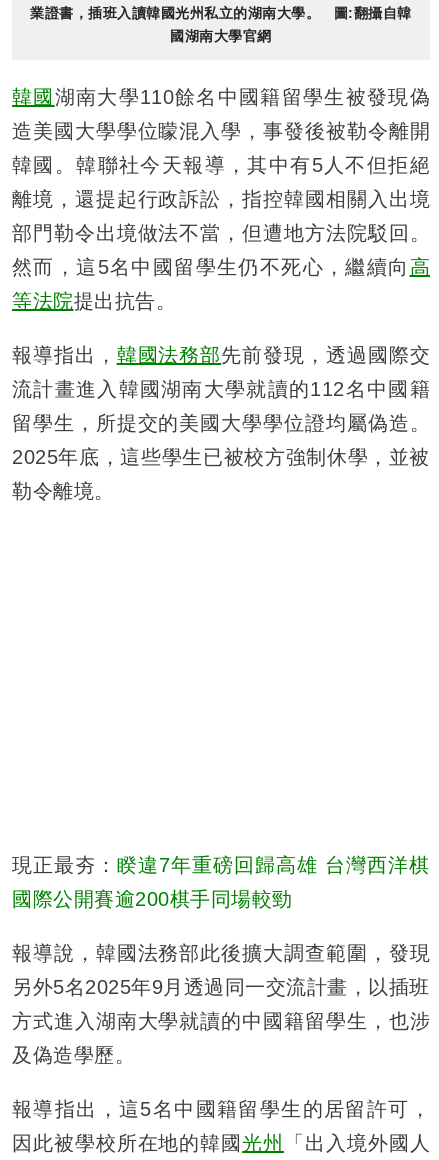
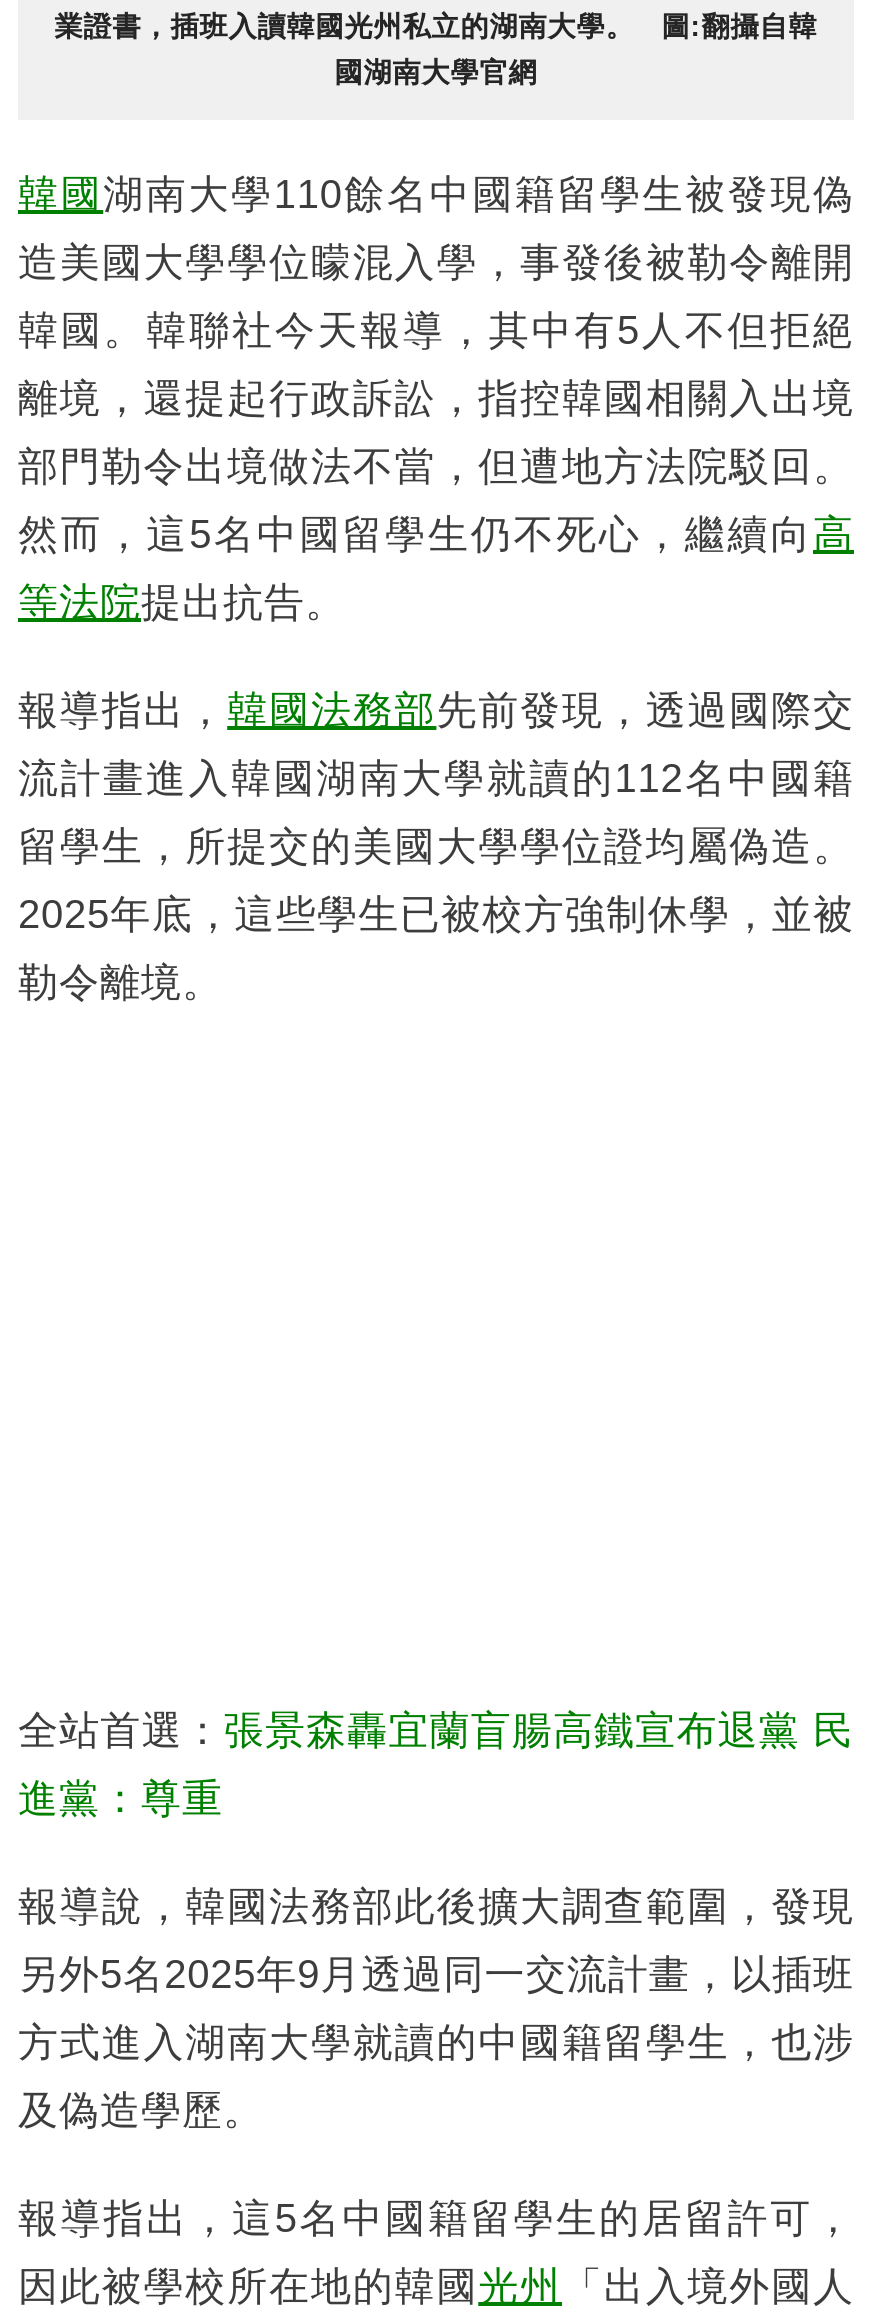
- 現正最夯：睽違7年重磅回歸高雄 台灣西洋棋
+ 全站首選：張景森轟宜蘭盲腸高鐵宣布退黨 民

- 國際公開賽逾200棋手同場較勁
+ 進黨：尊重
